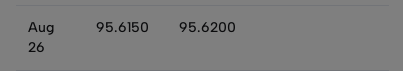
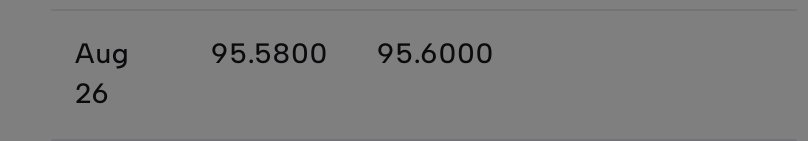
- 95.6150
+ 95.5800

- 95.6200
+ 95.6000
